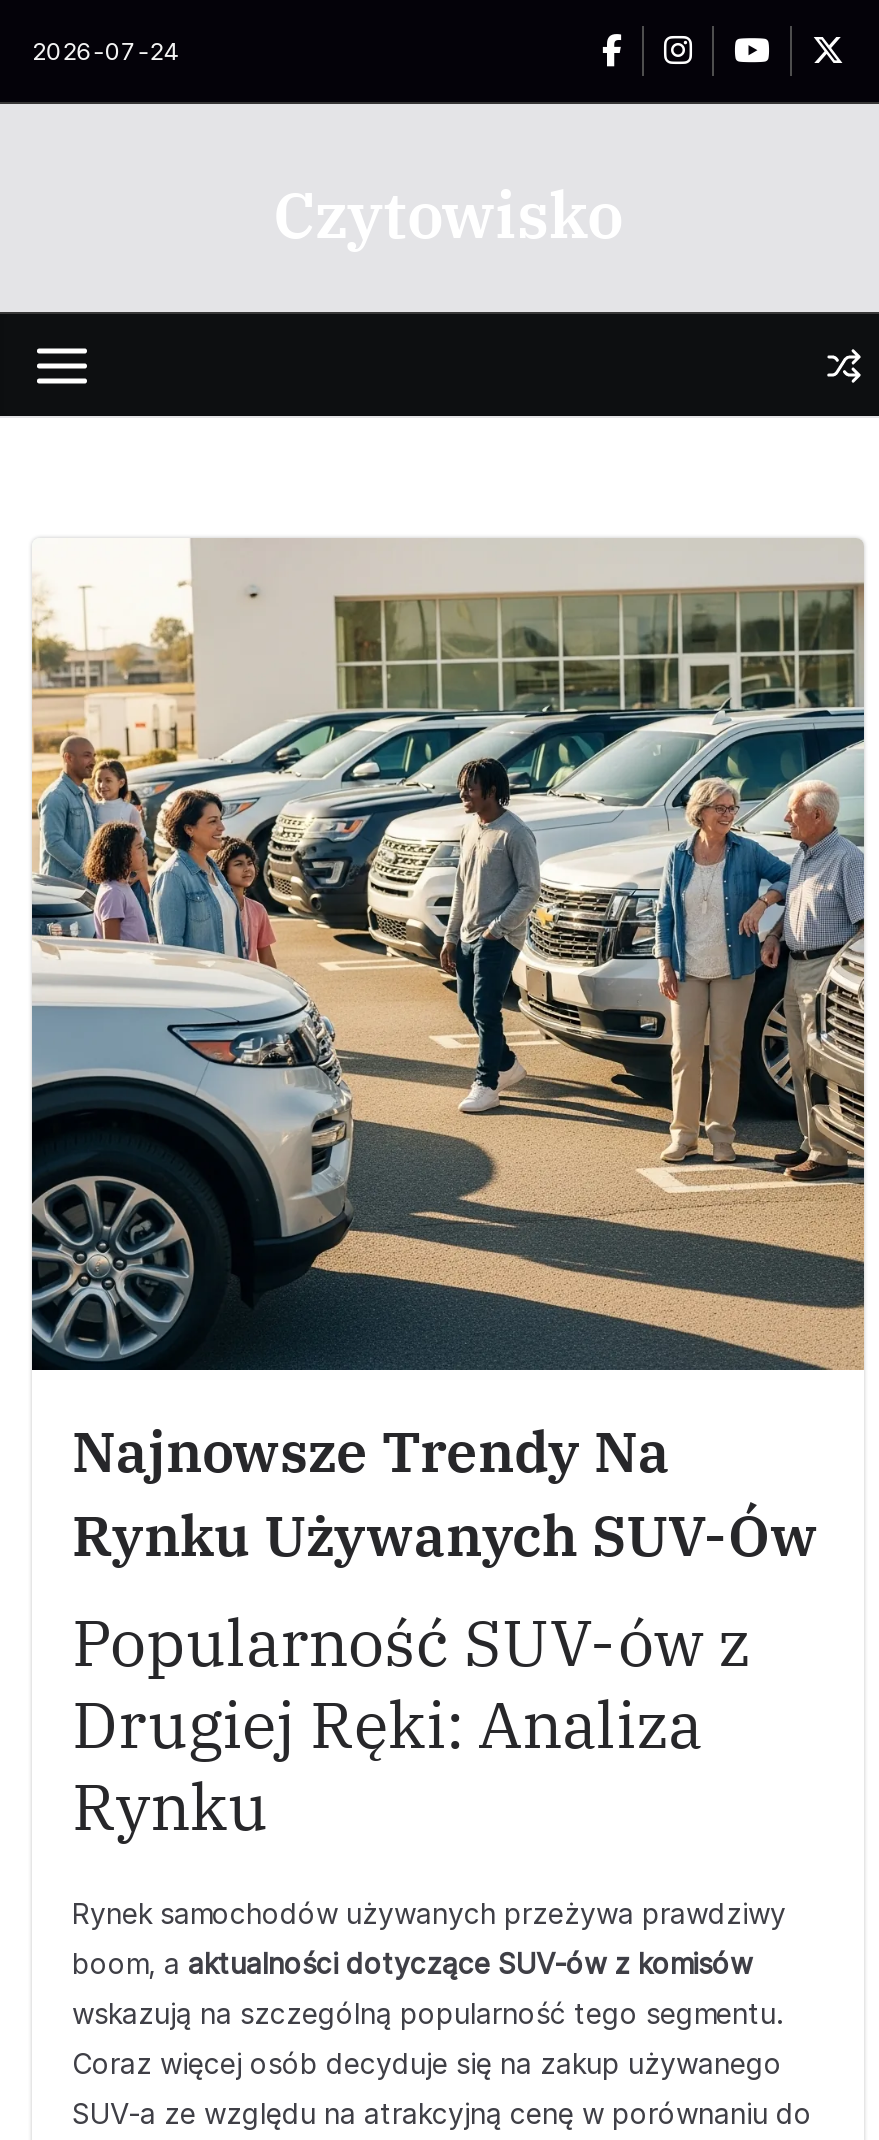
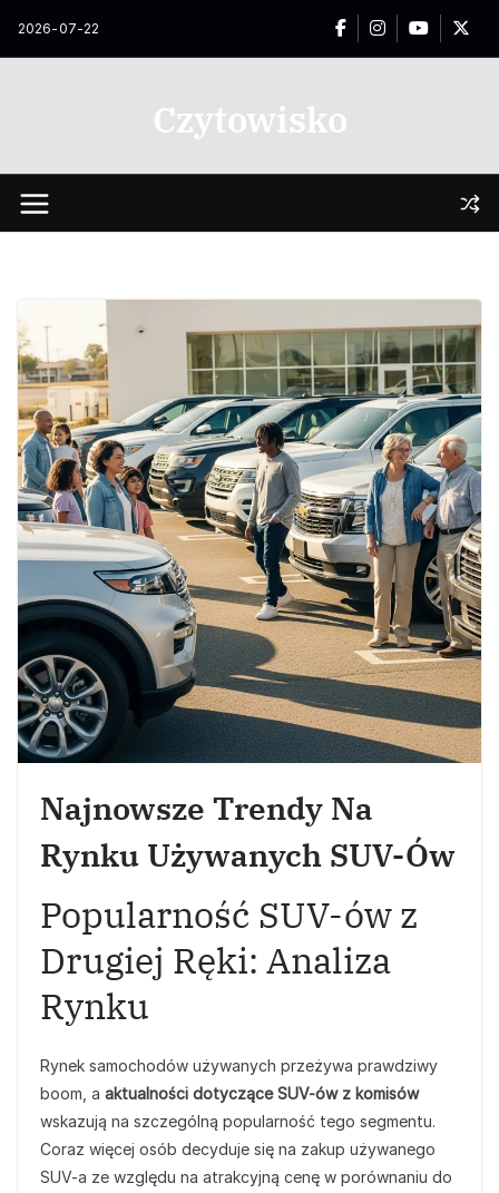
- 2026-07-24
+ 2026-07-22
